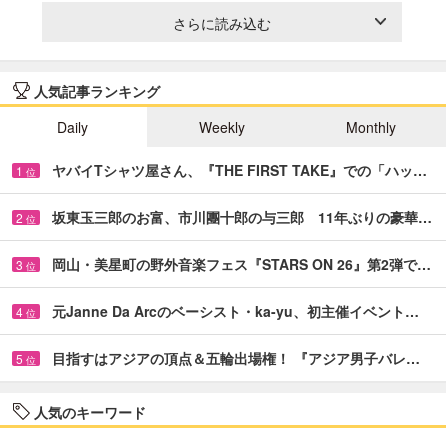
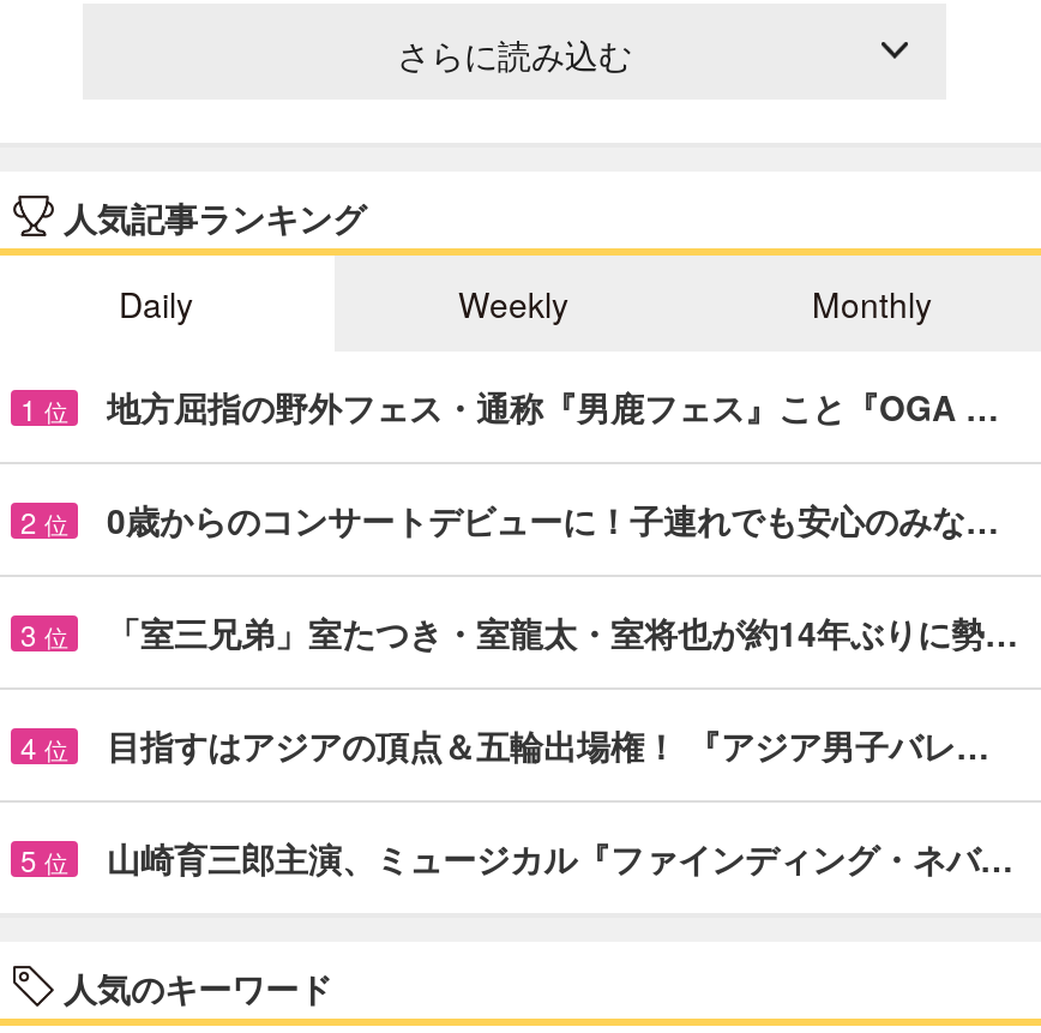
- ヤバイTシャツ屋さん、『THE FIRST TAKE』での「ハッ…
+ 地方屈指の野外フェス・通称『男鹿フェス』こと『OGA …

- 坂東玉三郎のお富、市川團十郎の与三郎 11年ぶりの豪華…
+ 0歳からのコンサートデビューに！子連れでも安心のみな…

- 岡山・美星町の野外音楽フェス『STARS ON 26』第2弾で…
+ 「室三兄弟」室たつき・室龍太・室将也が約14年ぶりに勢…

- 元Janne Da Arcのベーシスト・ka-yu、初主催イベント…

+ 山崎育三郎主演、ミュージカル『ファインディング・ネバ…

moved up: 目指すはアジアの頂点＆五輪出場権！ 『アジア男子バレ…
